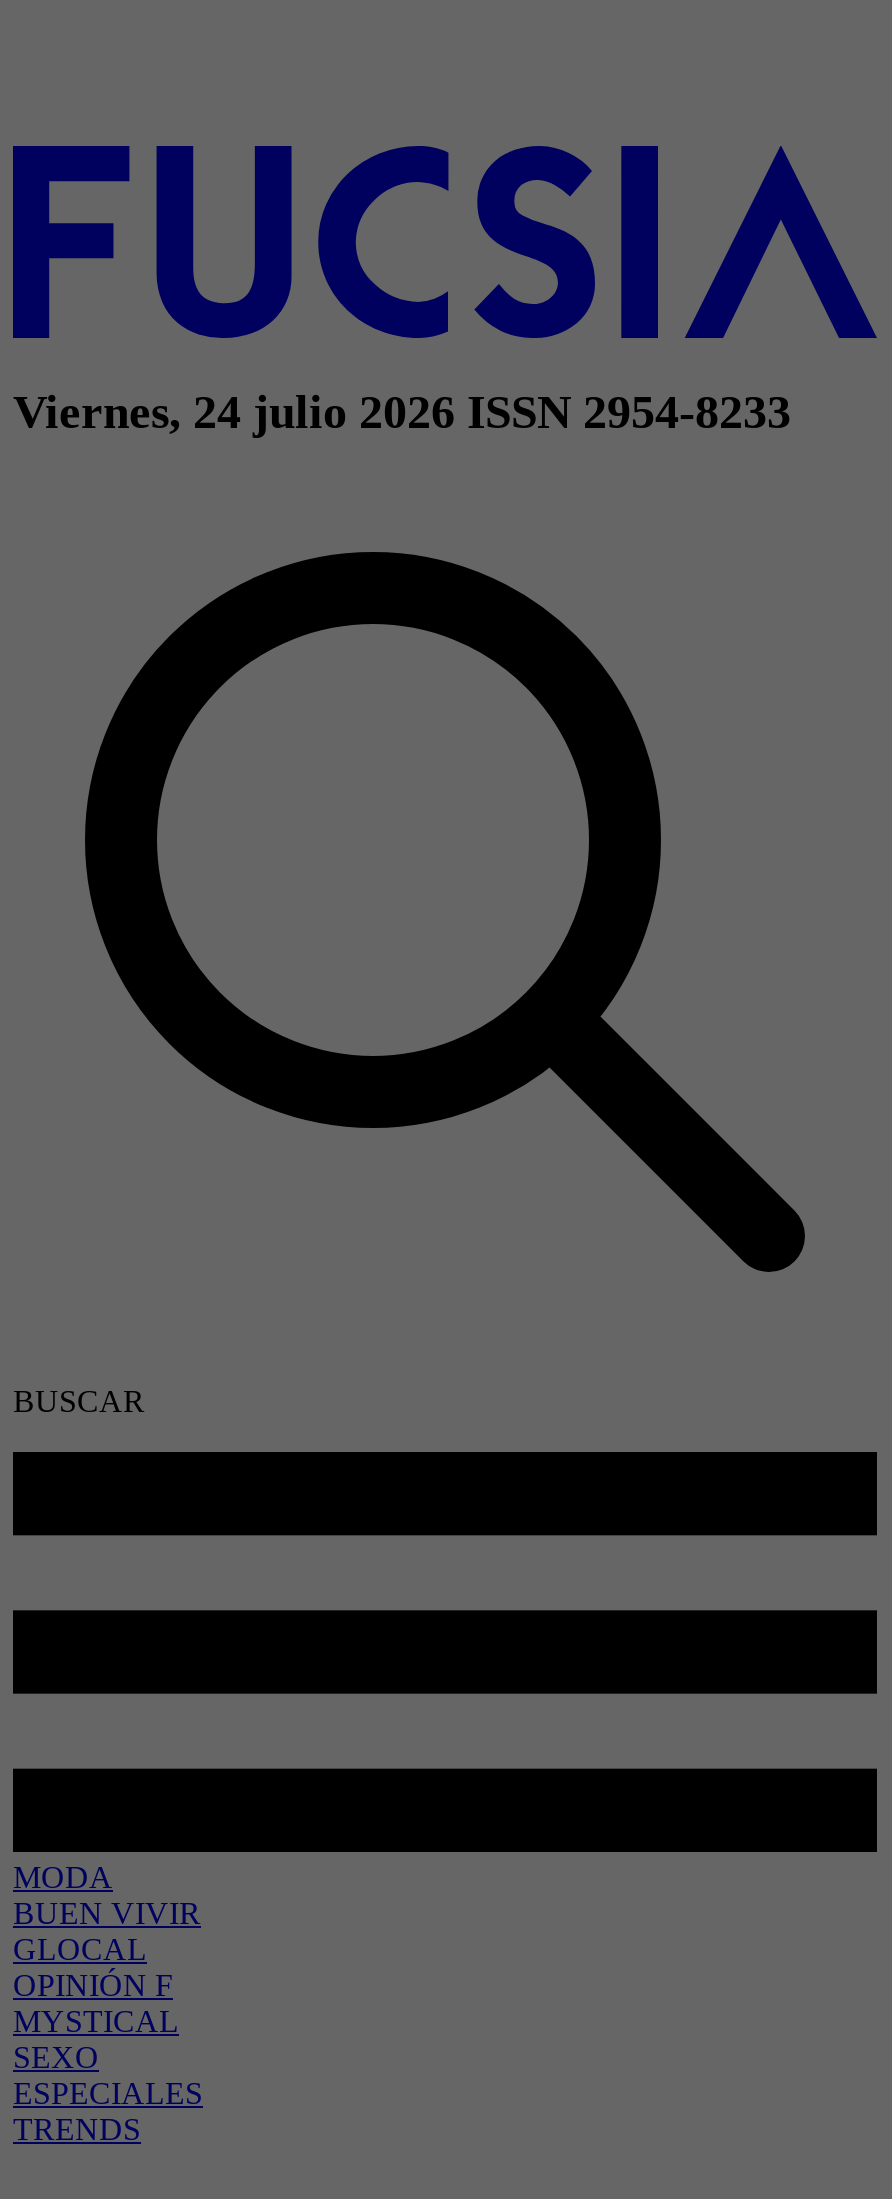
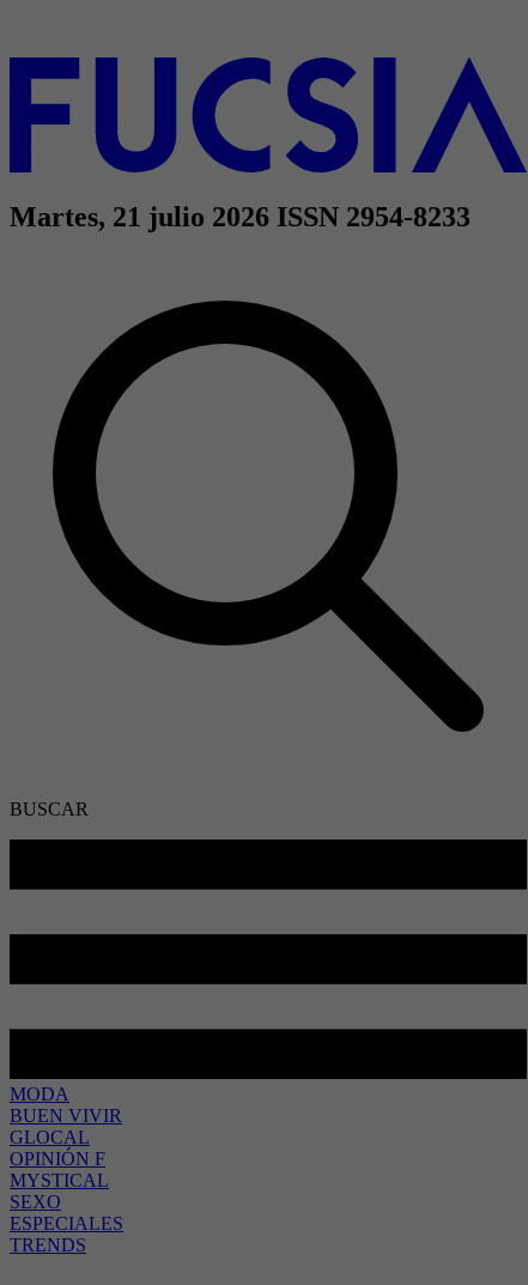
- Viernes, 24 julio 2026 ISSN 2954-8233
+ Martes, 21 julio 2026 ISSN 2954-8233
